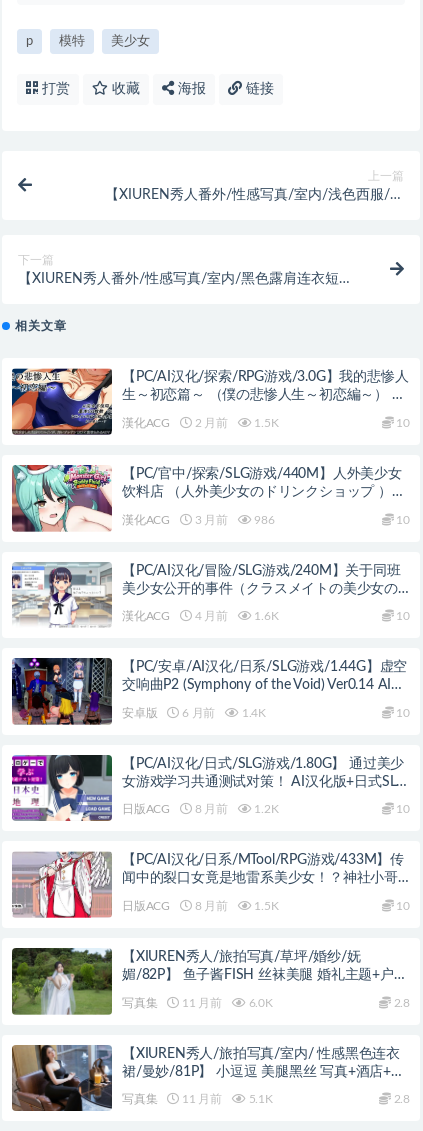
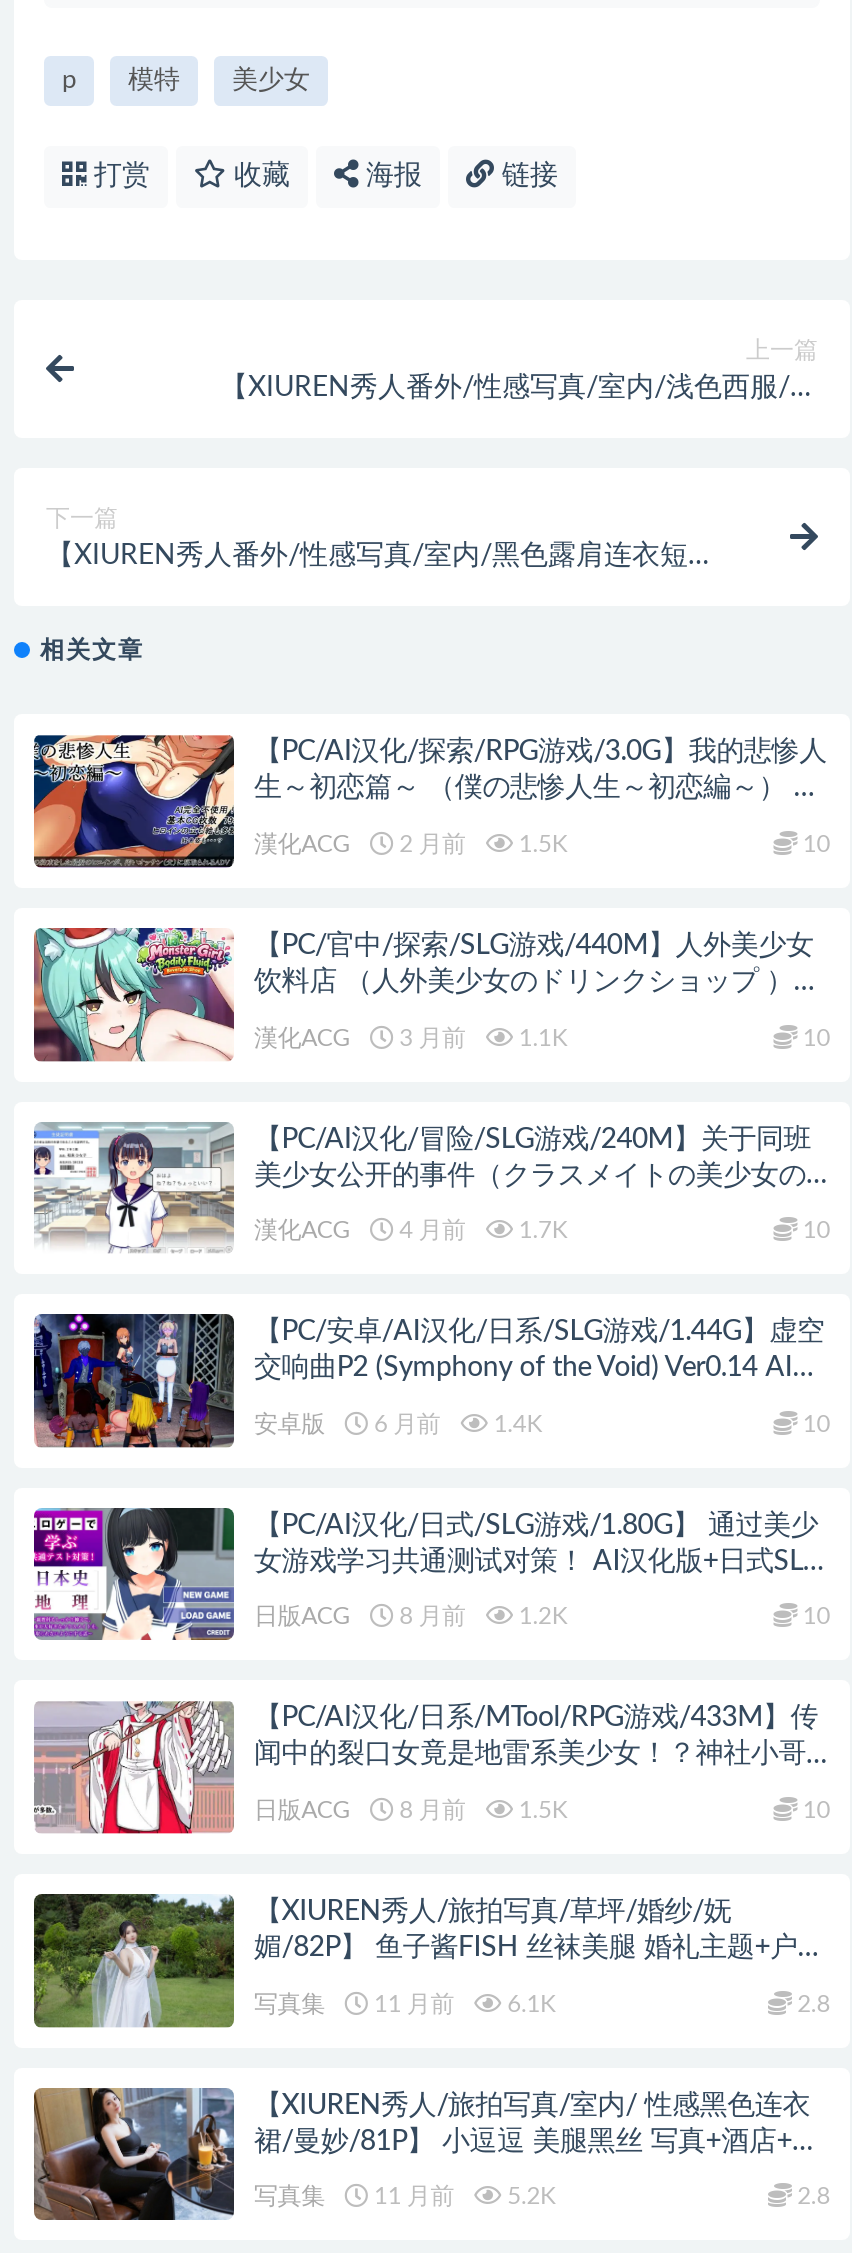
- 漢化ACG 3 月前 986
+ 漢化ACG 3 月前 1.1K

- 漢化ACG 4 月前 1.6K
+ 漢化ACG 4 月前 1.7K

- 写真集 11 月前 6.0K
+ 写真集 11 月前 6.1K

- 写真集 11 月前 5.1K
+ 写真集 11 月前 5.2K
